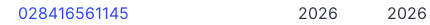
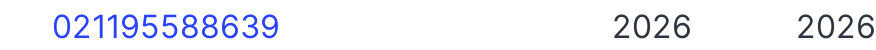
- 028416561145
+ 021195588639
